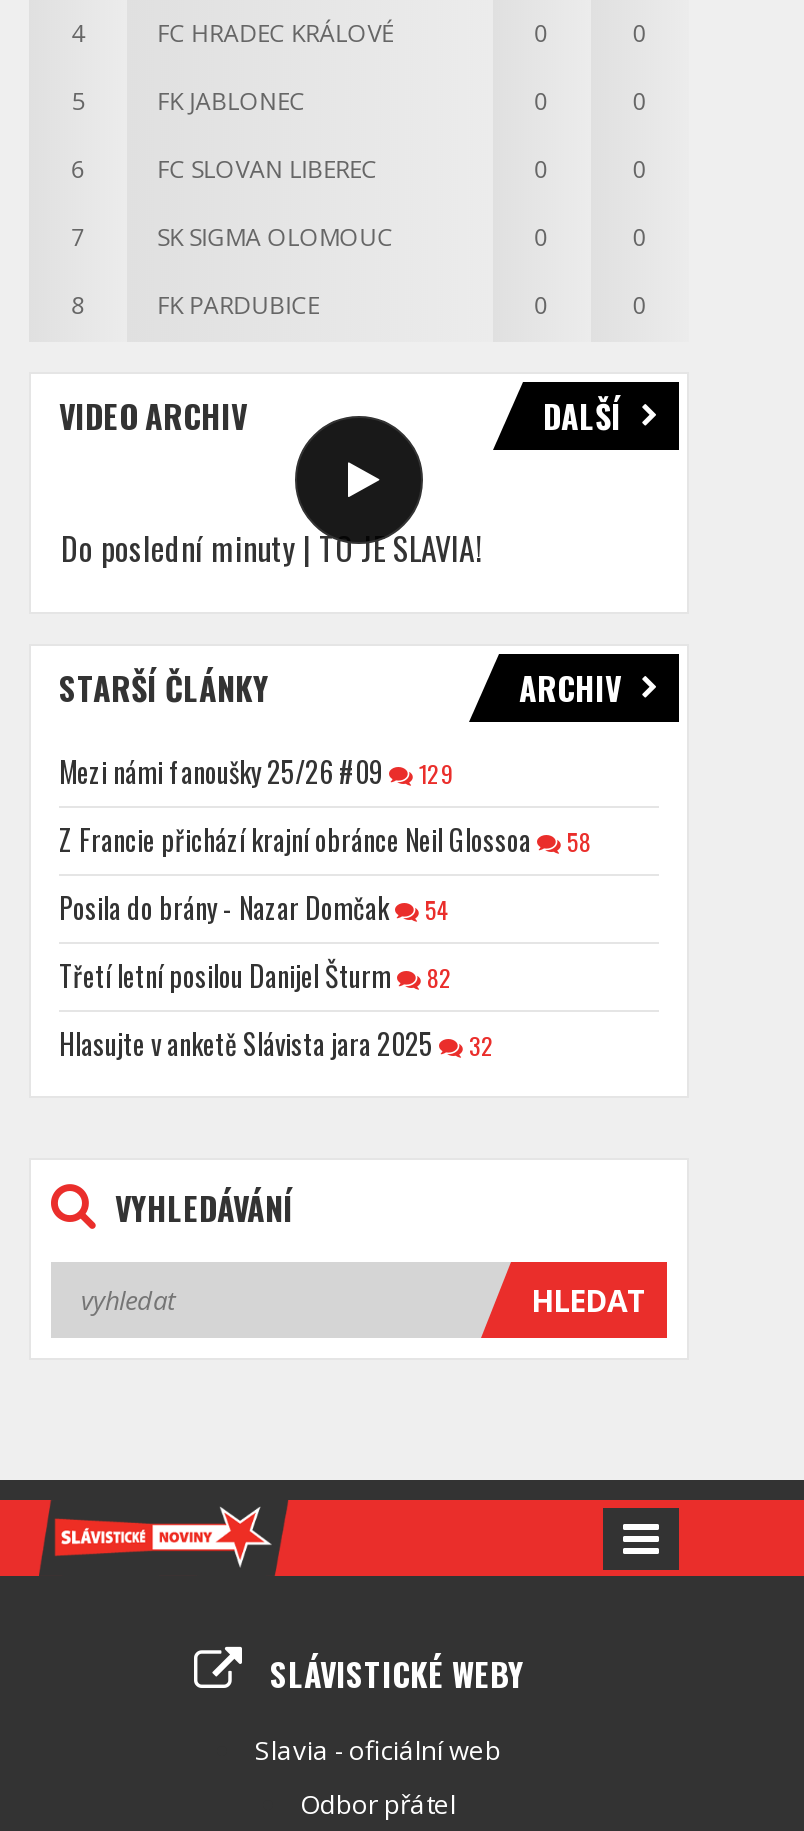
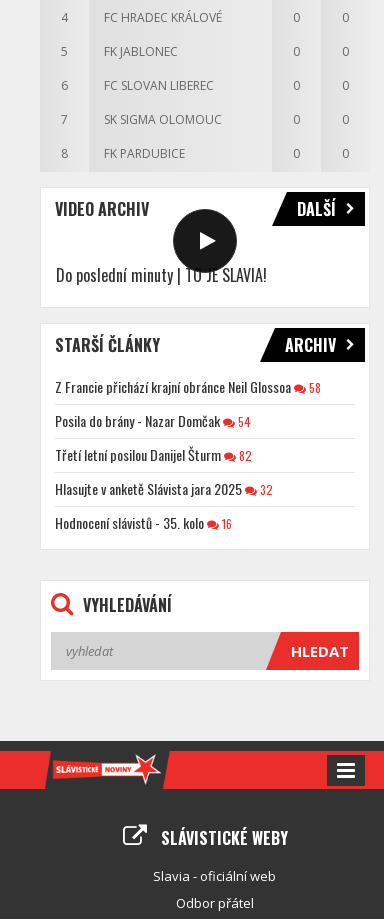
- Mezi námi fanoušky 25/26 #09
- 129

moved up: Z Francie přichází krajní obránce Neil Glossoa | 58 | Posila do brány - Nazar Domčak | 54 | Třetí letní posilou Danijel Šturm | 82 | Hlasujte v anketě Slávista jara 2025 | 32

+ Hodnocení slávistů - 35. kolo
+ 16
